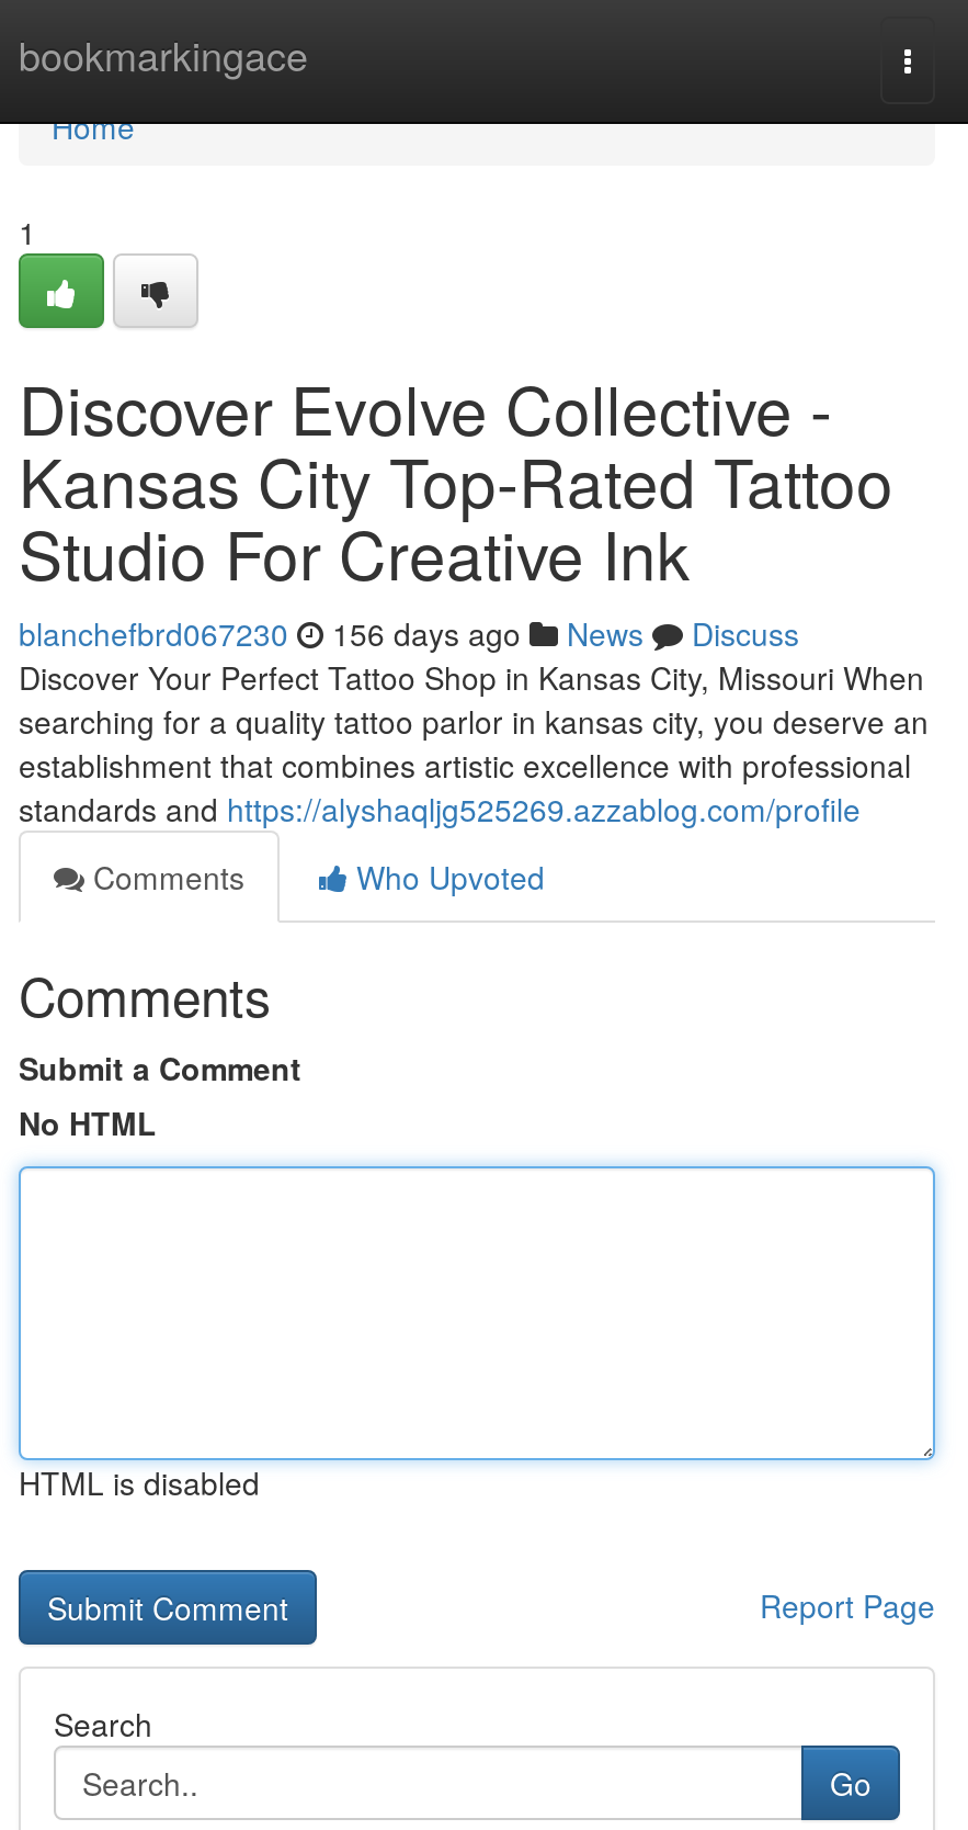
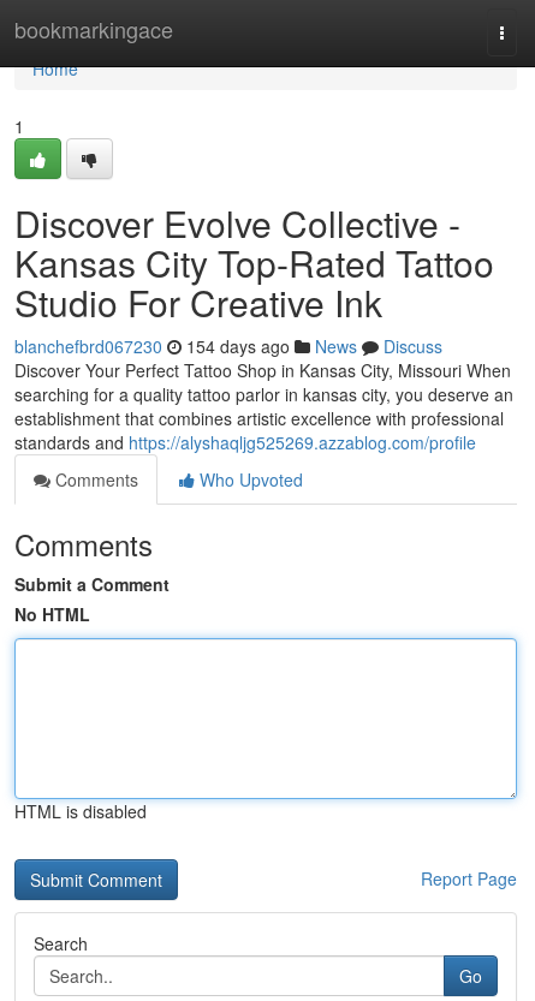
- blanchefbrd067230 156 days ago News Discuss
+ blanchefbrd067230 154 days ago News Discuss
